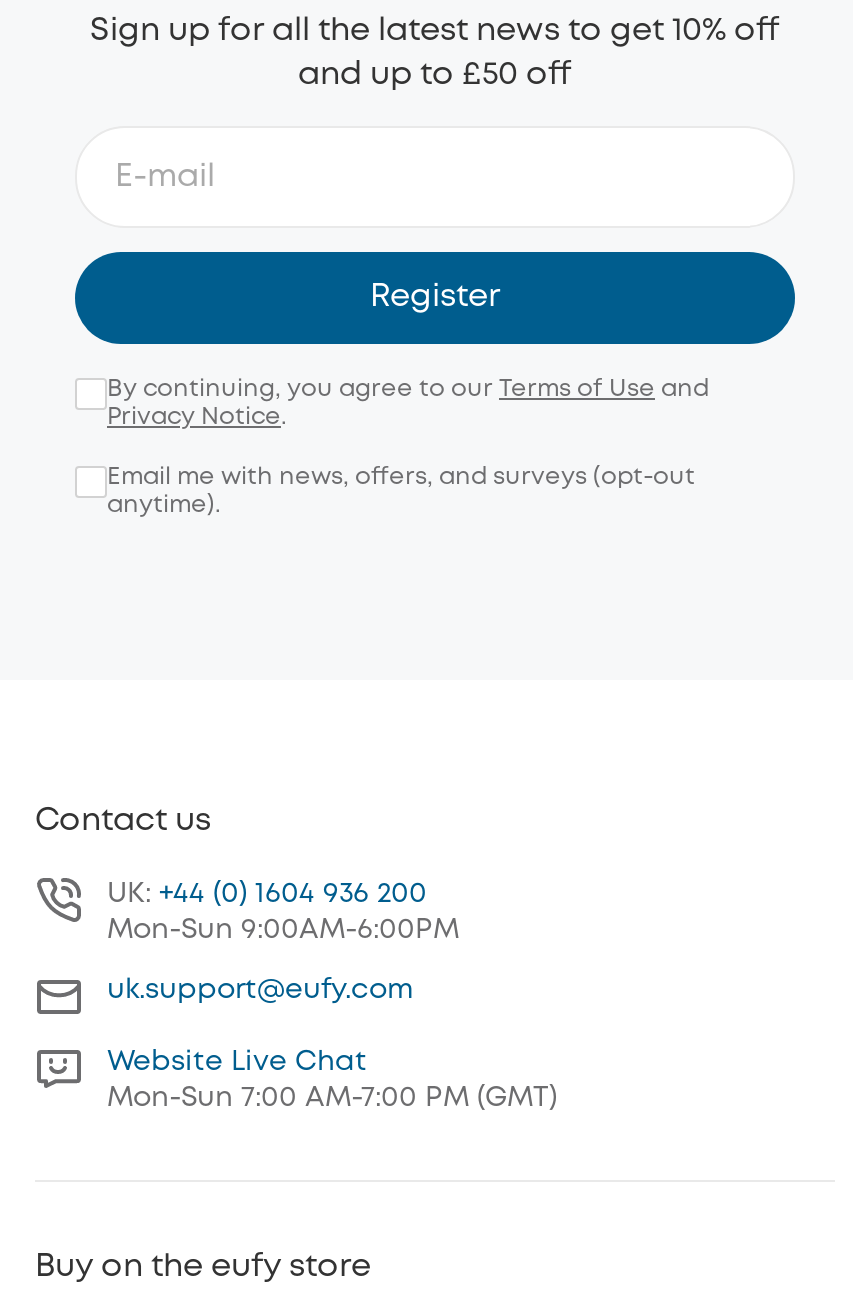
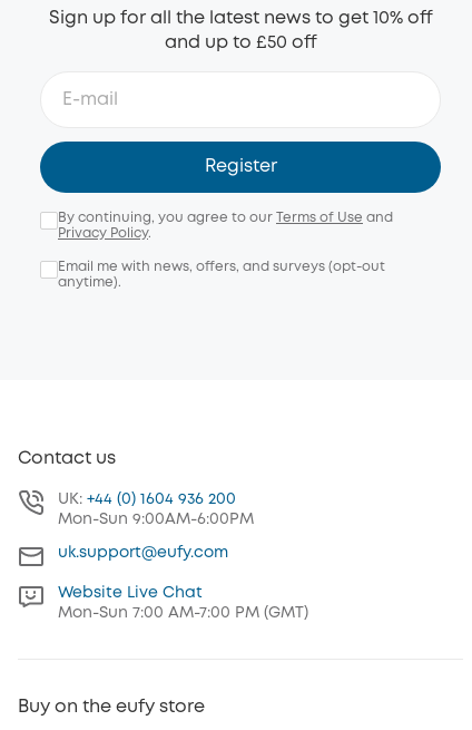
- Privacy Notice.
+ Privacy Policy.
